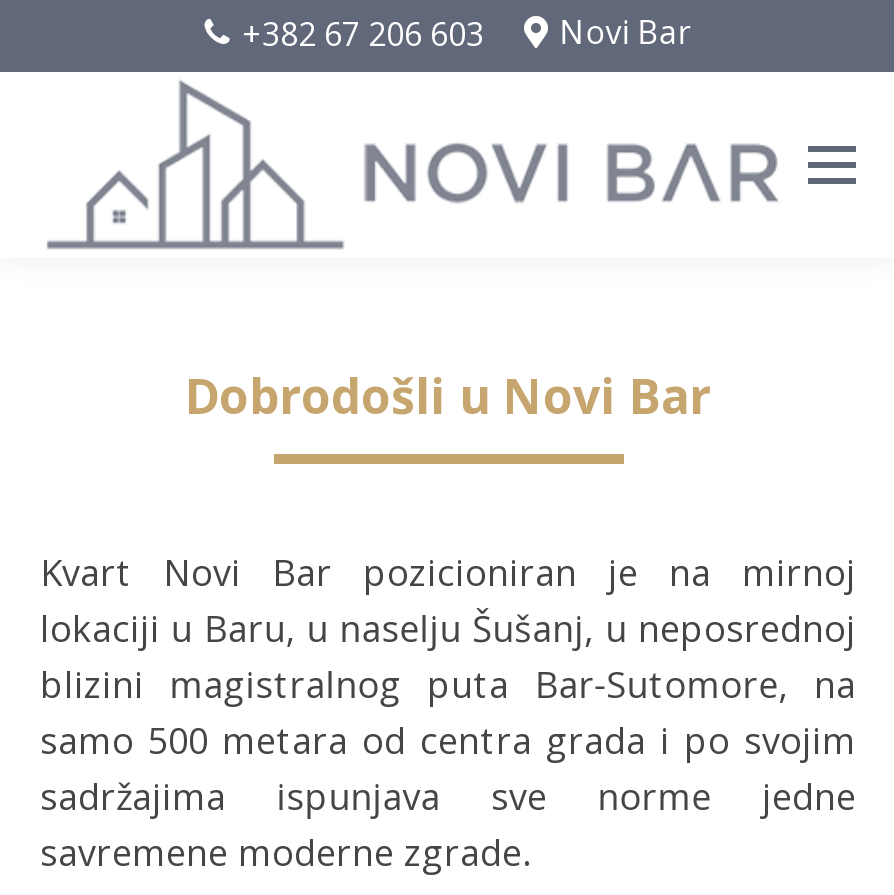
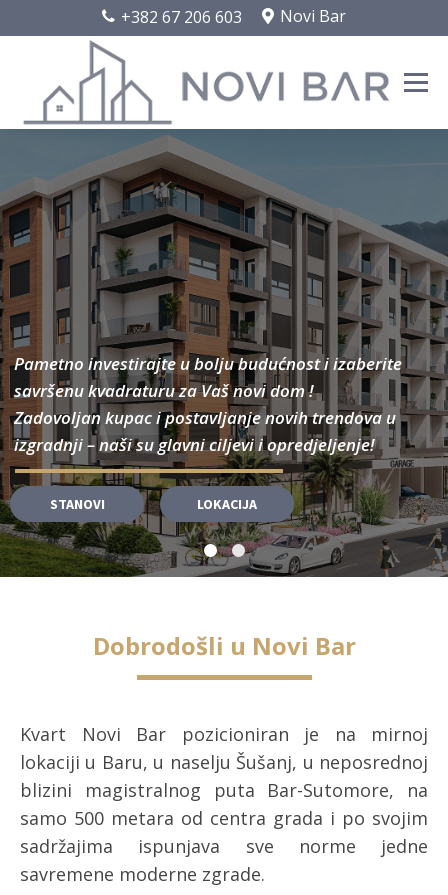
+ [image]
+ Pametno investirajte u bolju budućnost i izaberite
+ savršenu kvadraturu za Vaš novi dom !
+ Zadovoljan kupac i postavljanje novih trendova u
+ izgradnji – naši su glavni ciljevi i opredjeljenje!
+ STANOVI
+ LOKACIJA
